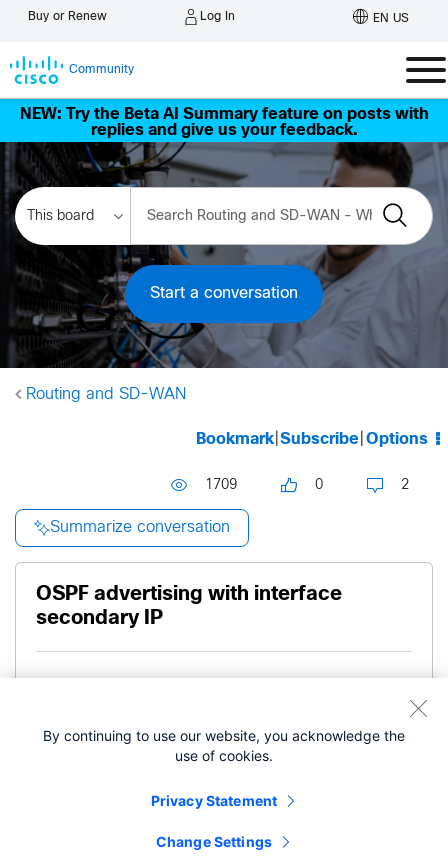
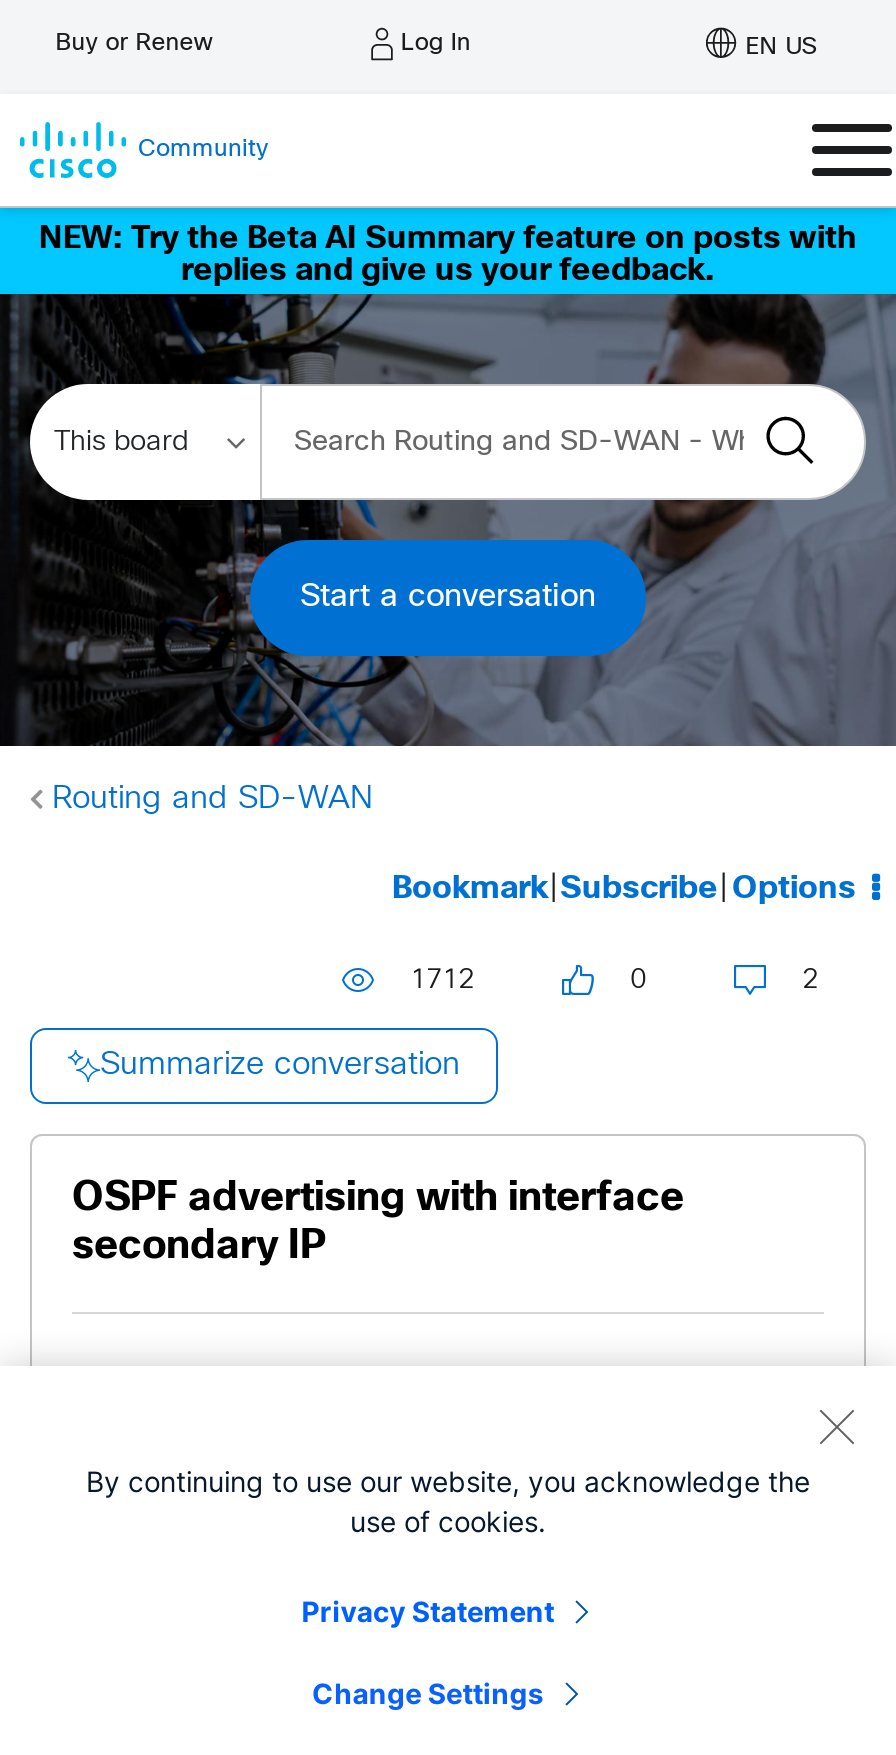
- 1709
+ 1712
